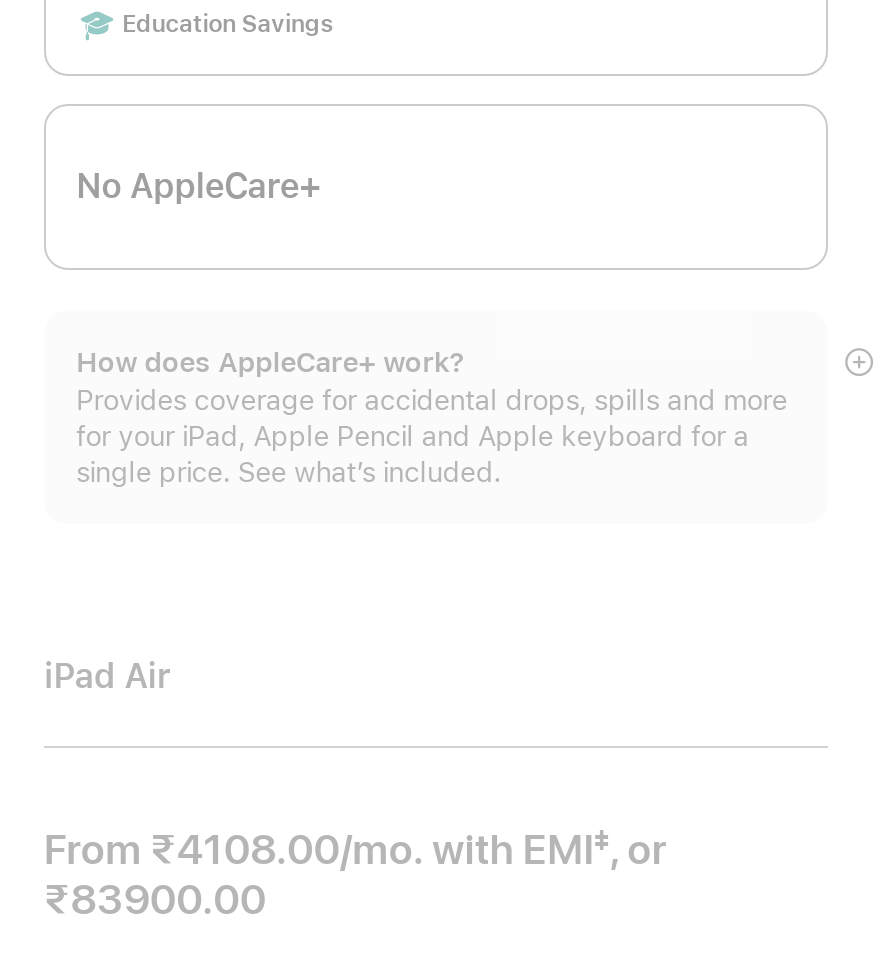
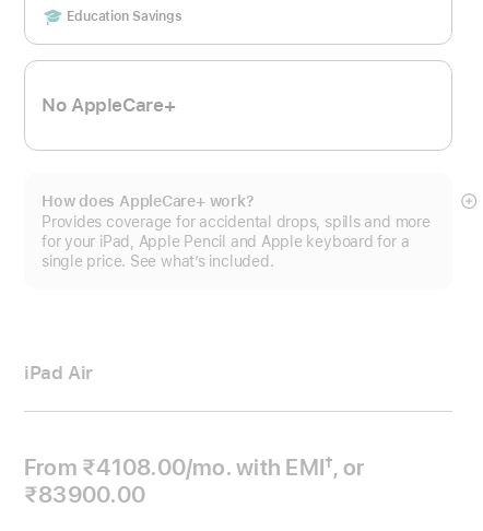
- ‡, or
+ †, or
